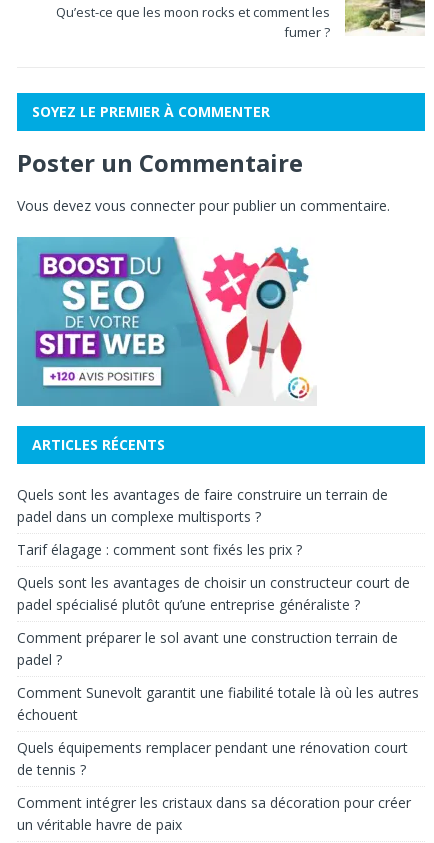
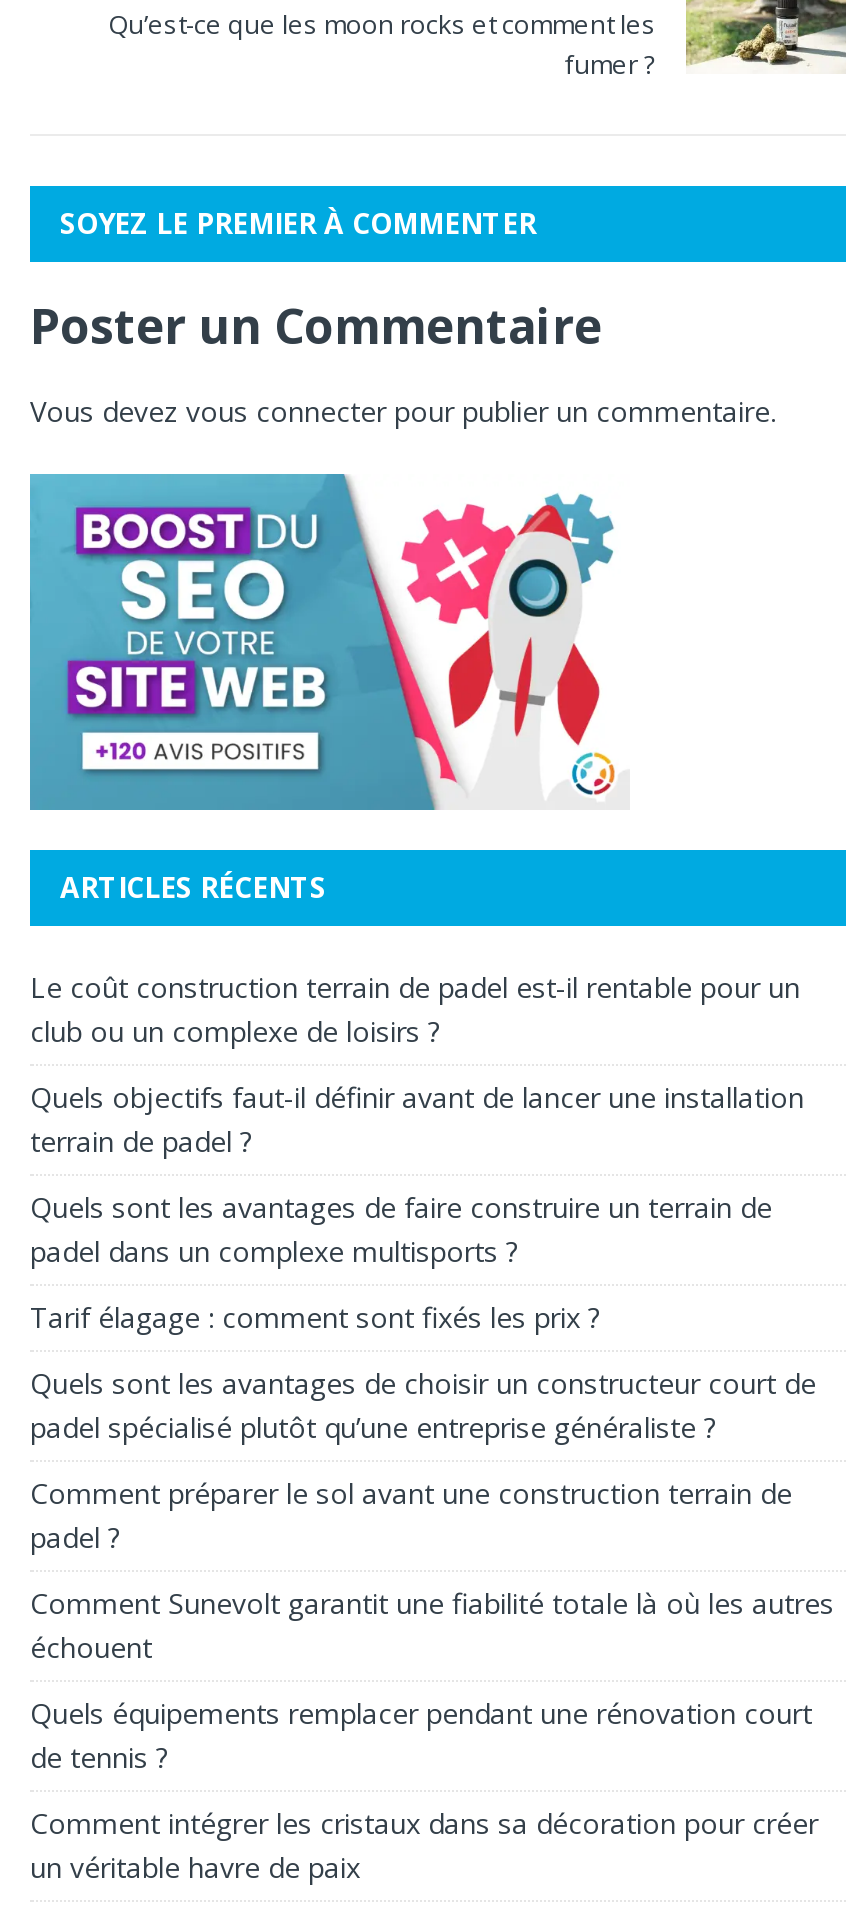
+ Le coût construction terrain de padel est-il rentable pour un
+ club ou un complexe de loisirs ?
+ Quels objectifs faut-il définir avant de lancer une installation
+ terrain de padel ?
